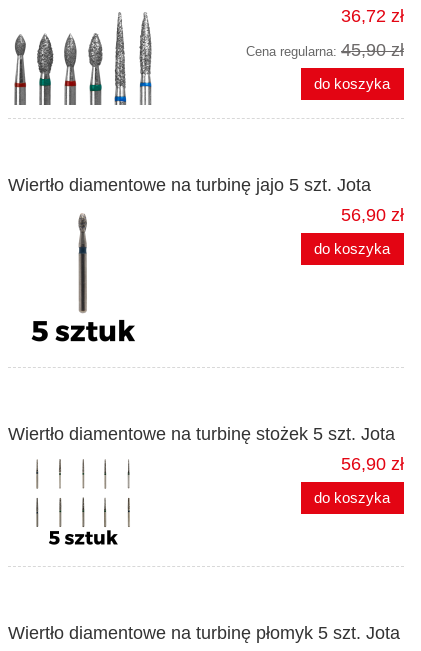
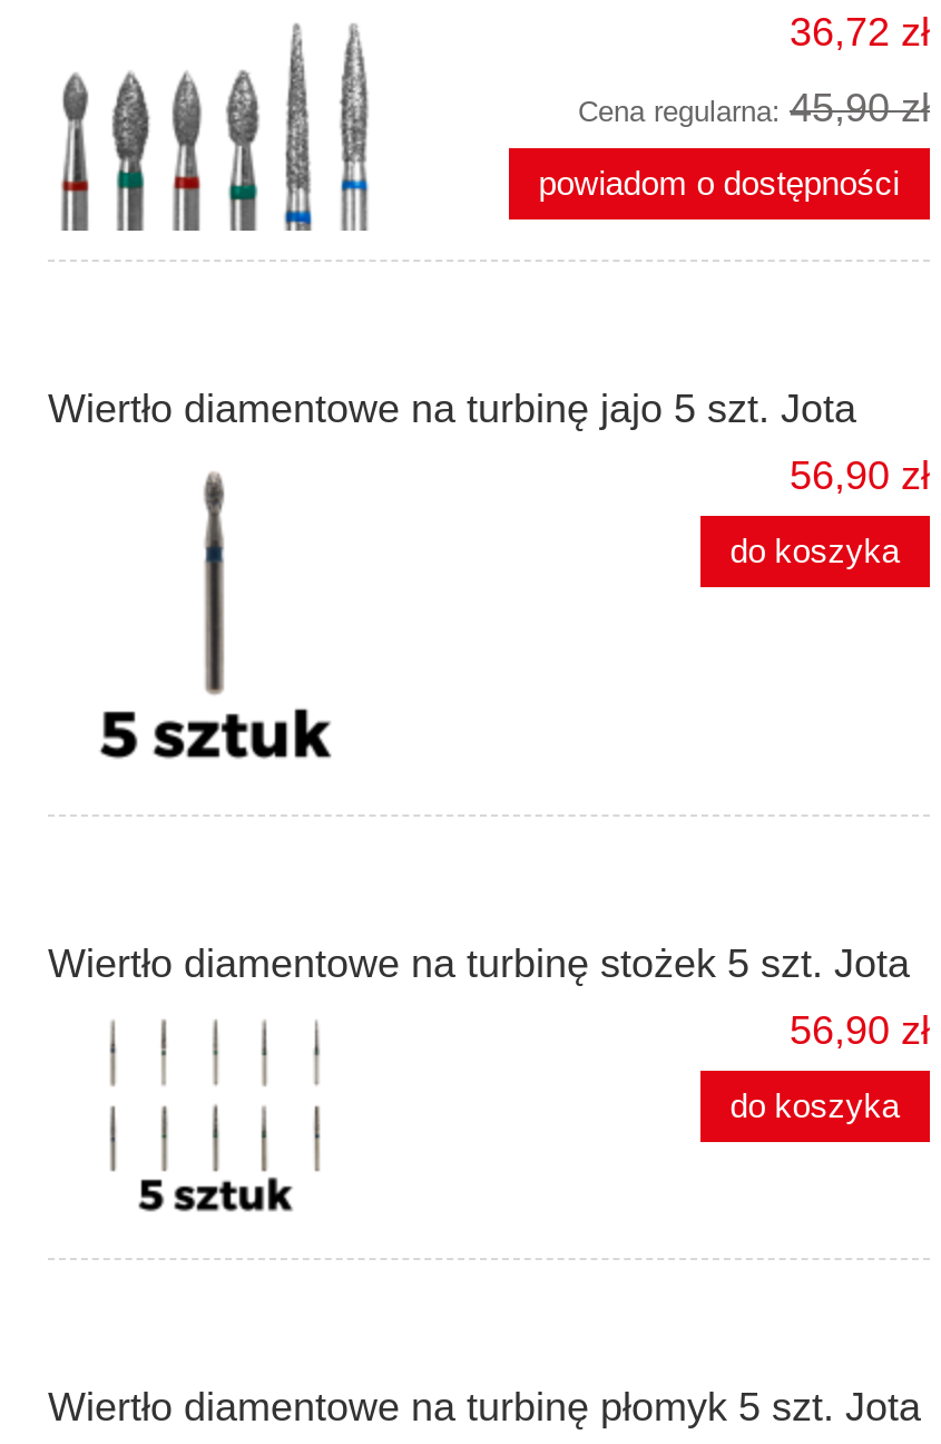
- do koszyka
+ powiadom o dostępności
